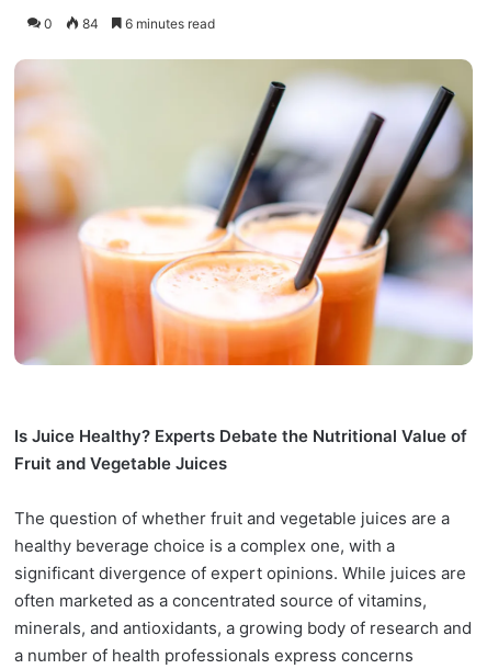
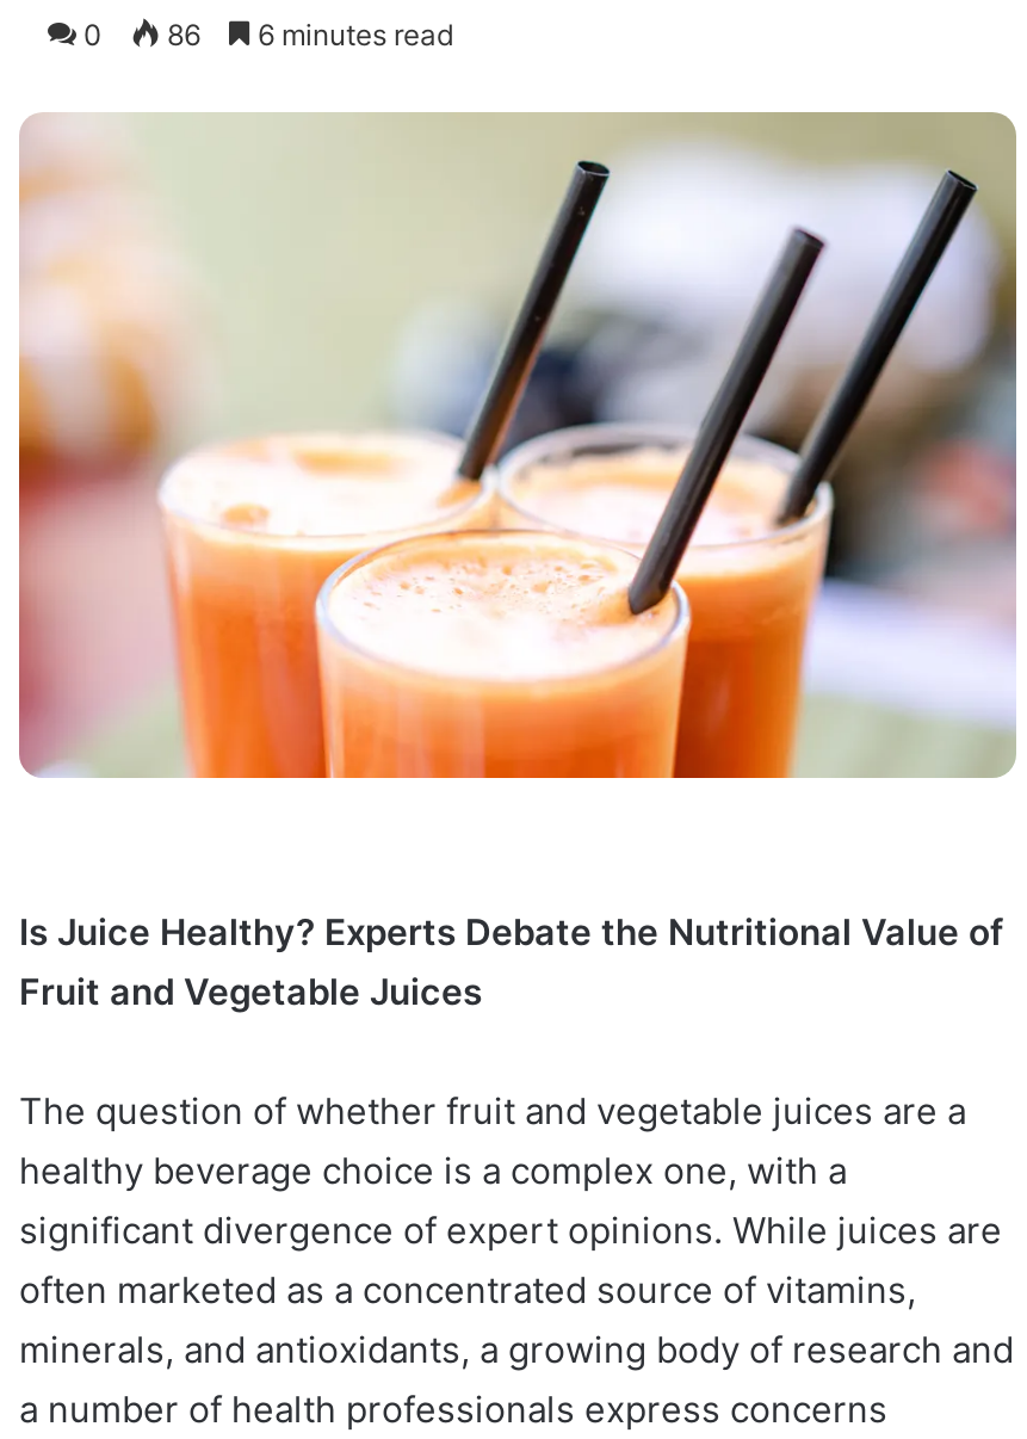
- 0 84 6 minutes read
+ 0 86 6 minutes read
